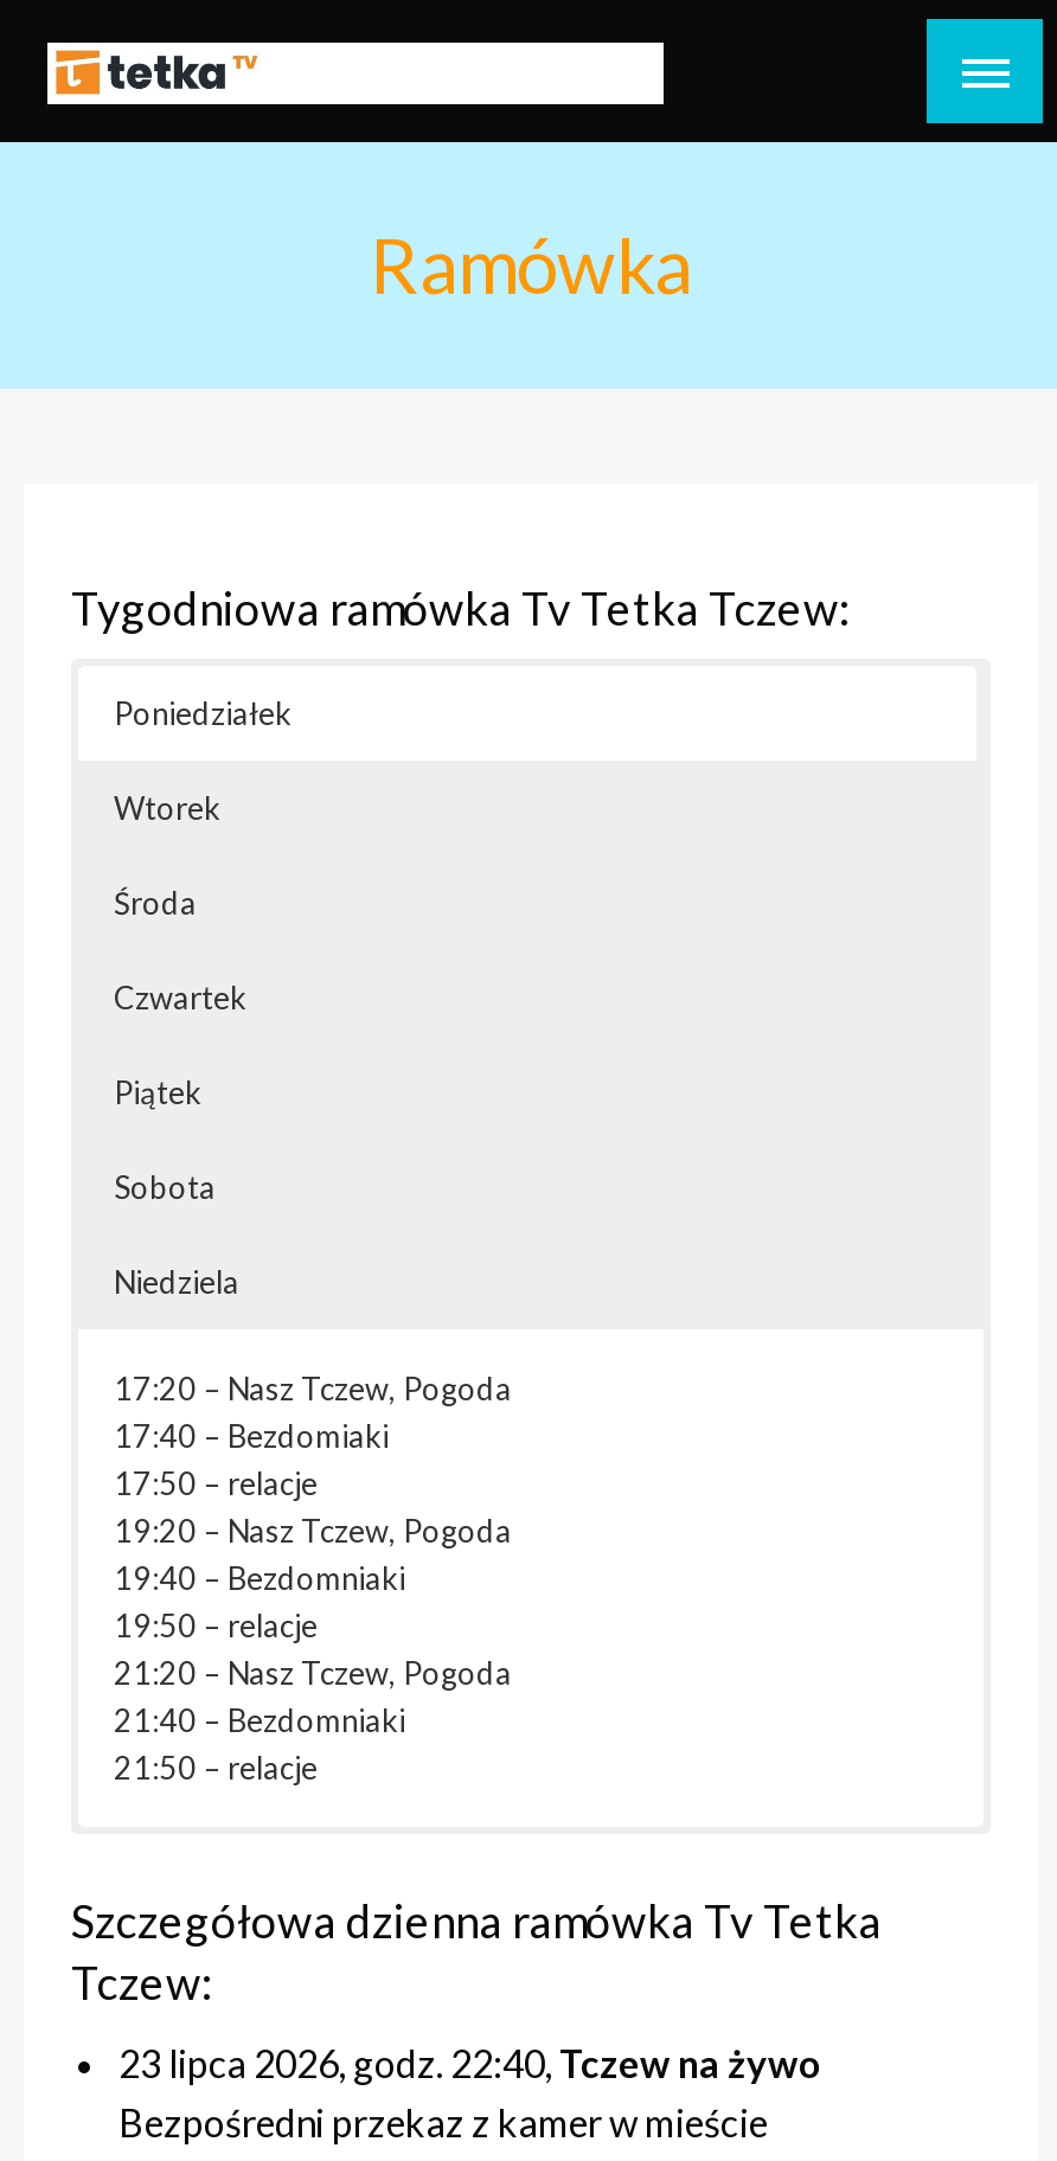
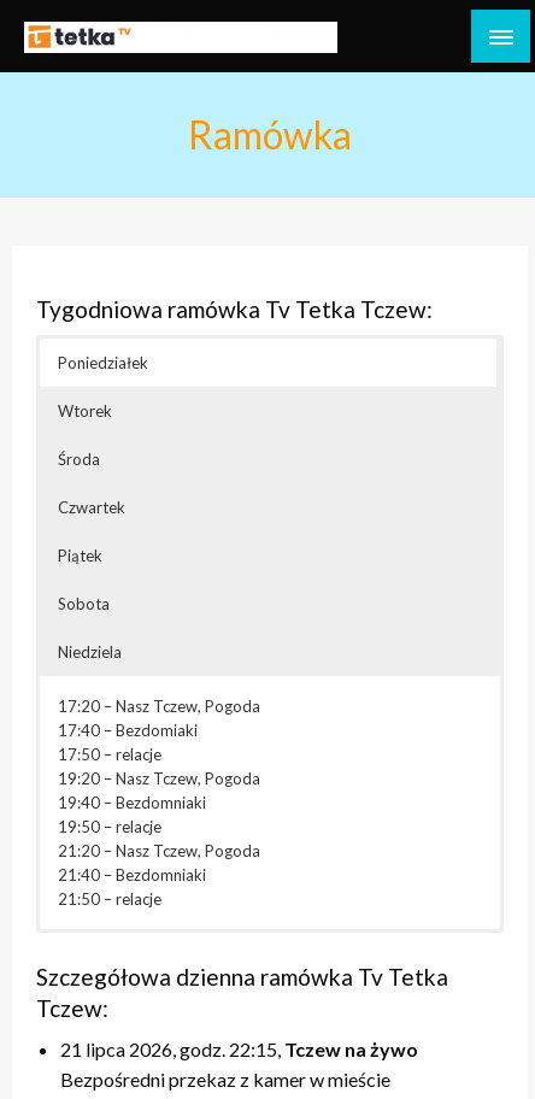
- 23 lipca 2026, godz. 22:40, Tczew na żywo
+ 21 lipca 2026, godz. 22:15, Tczew na żywo
